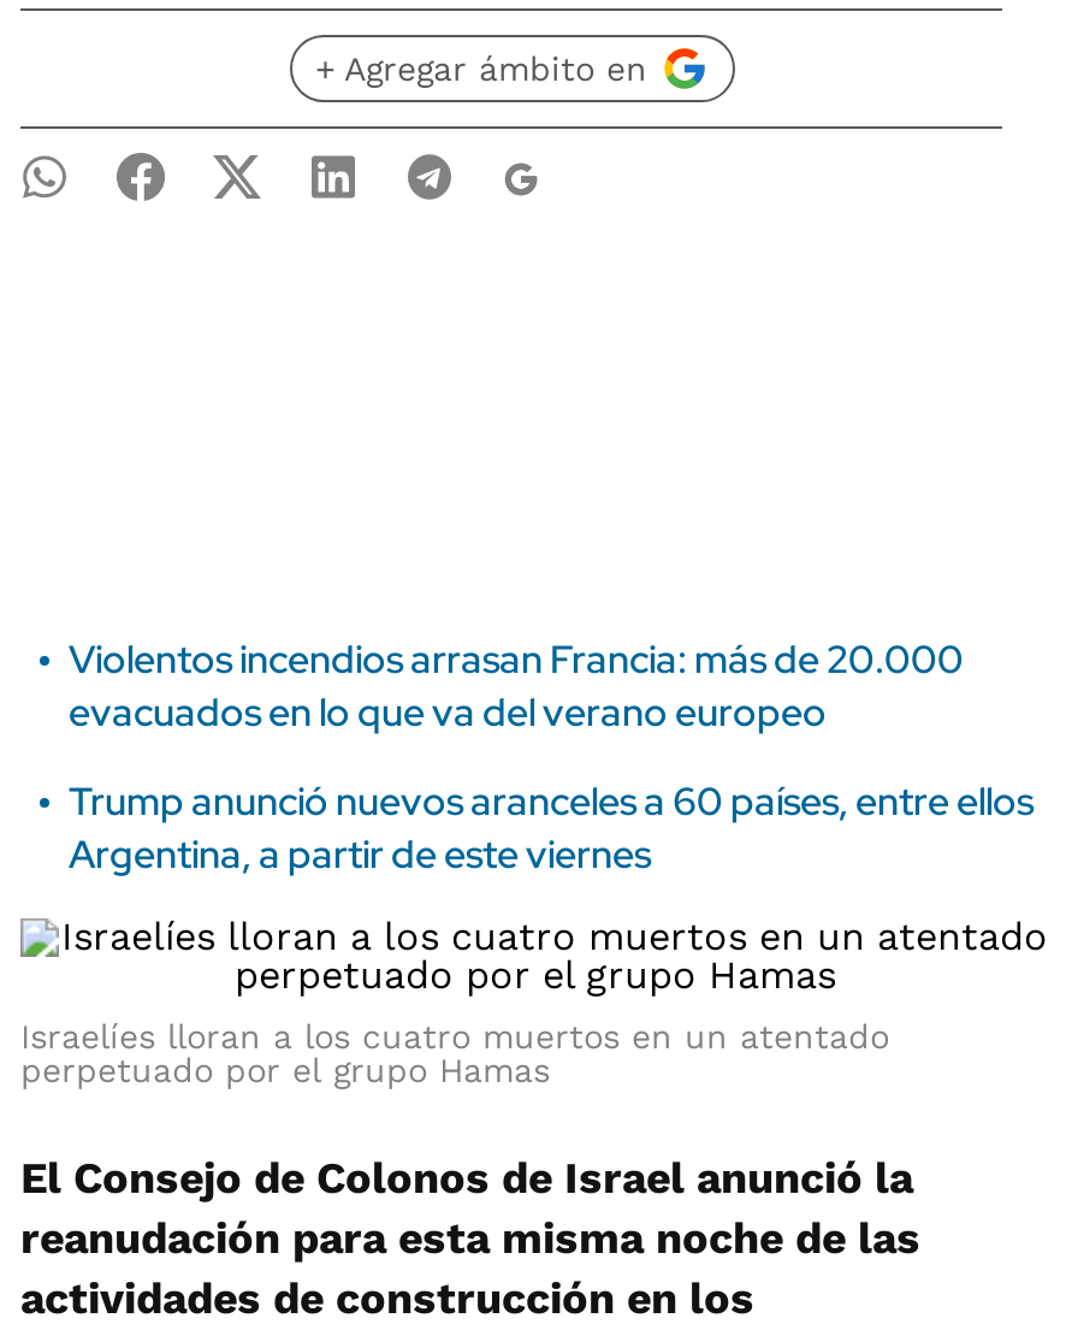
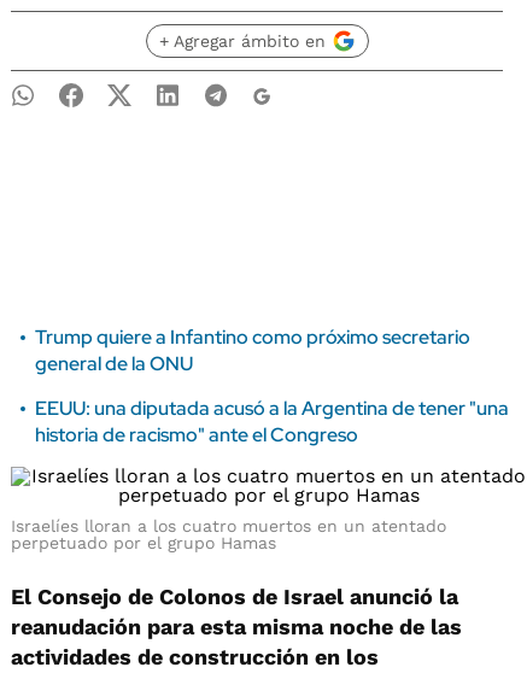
- Violentos incendios arrasan Francia: más de 20.000
- evacuados en lo que va del verano europeo
+ Trump quiere a Infantino como próximo secretario
+ general de la ONU

- Trump anunció nuevos aranceles a 60 países, entre ellos
- Argentina, a partir de este viernes
+ EEUU: una diputada acusó a la Argentina de tener "una
+ historia de racismo" ante el Congreso
